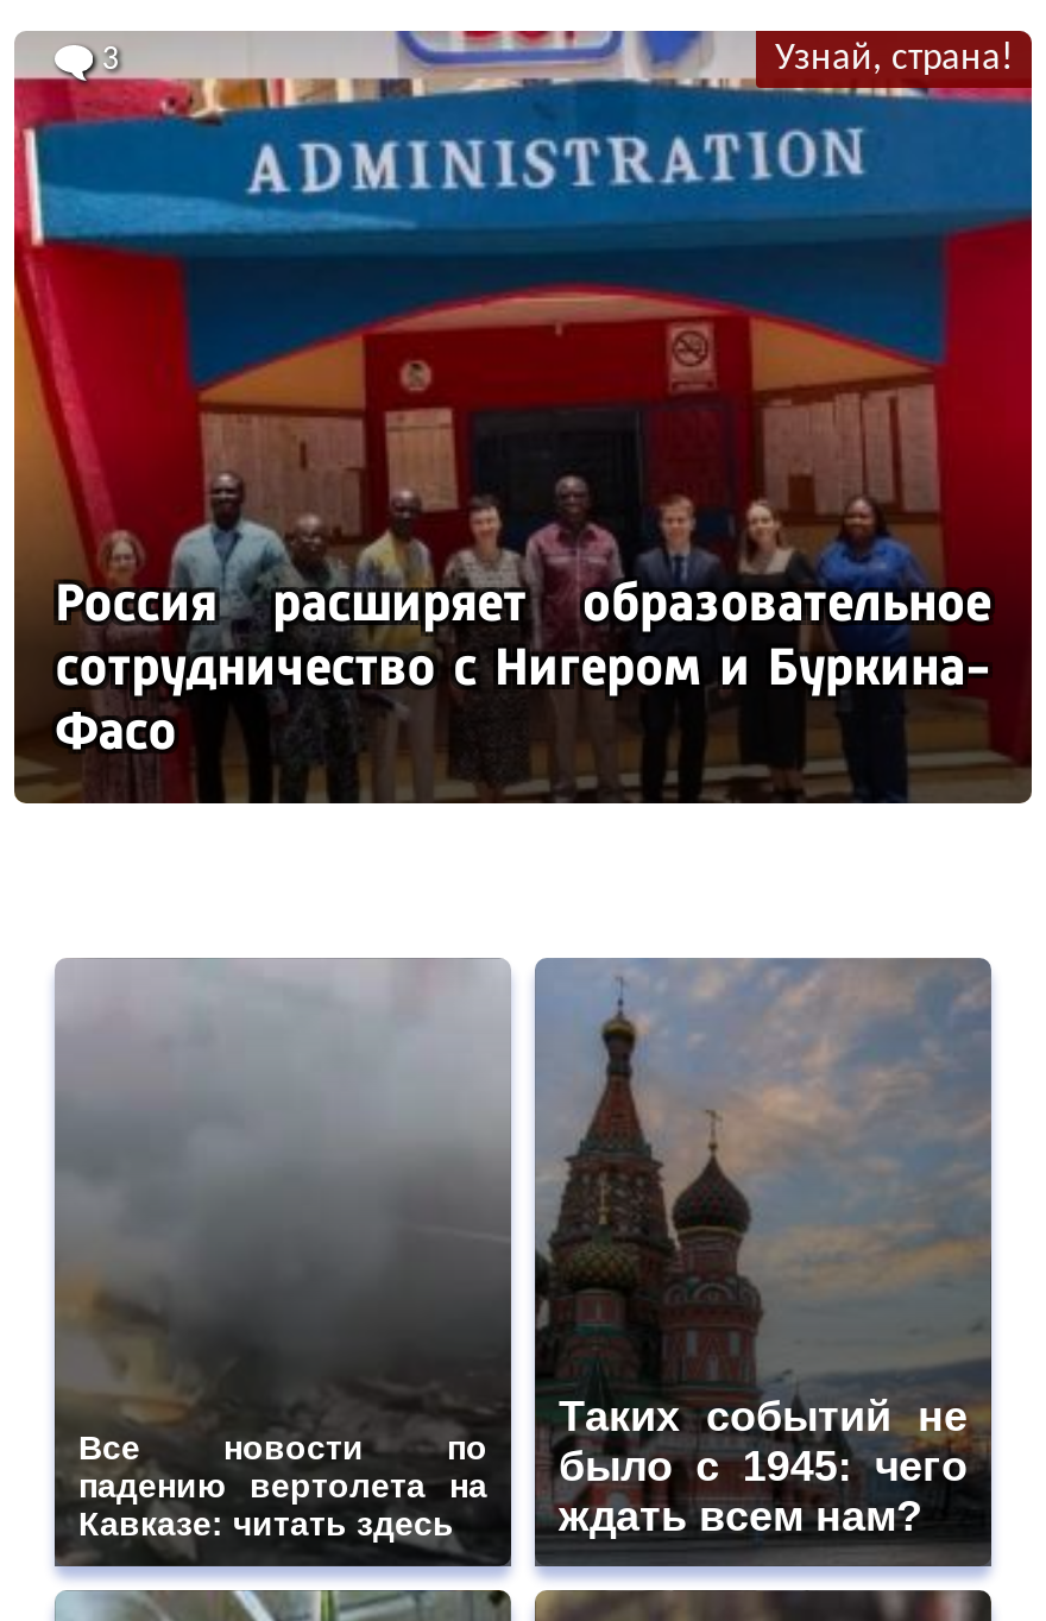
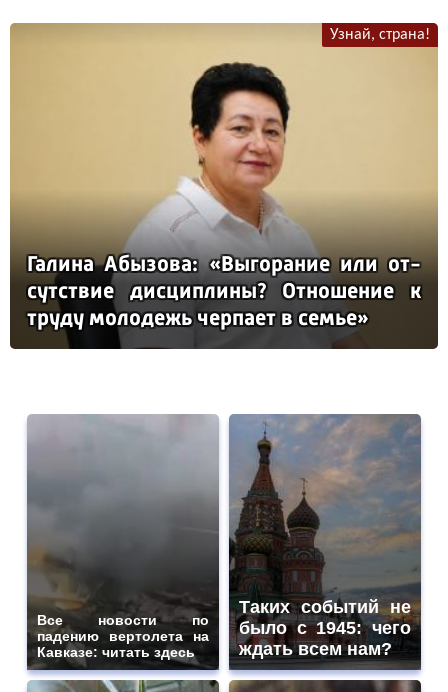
- [image]
- Россия расширяет образовательное
- сотрудничество с Нигером и Буркина-
- Фасо
+ [image]
+ Галина Абызова: «Выгорание или от
+ сутствие дисциплины? Отношение к
+ труду молодежь черпает в семье»

- 3
